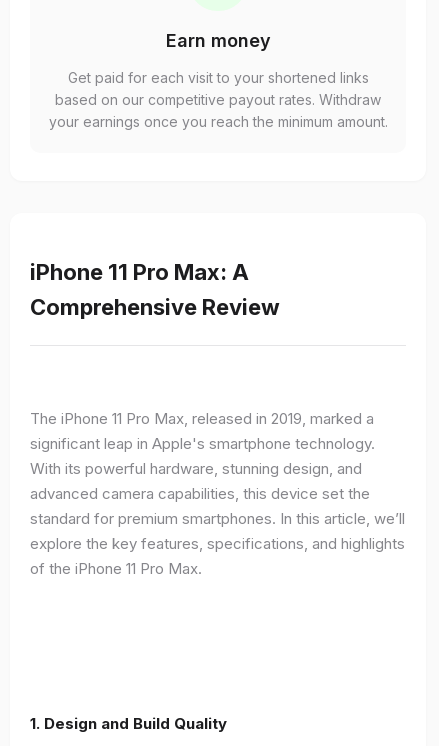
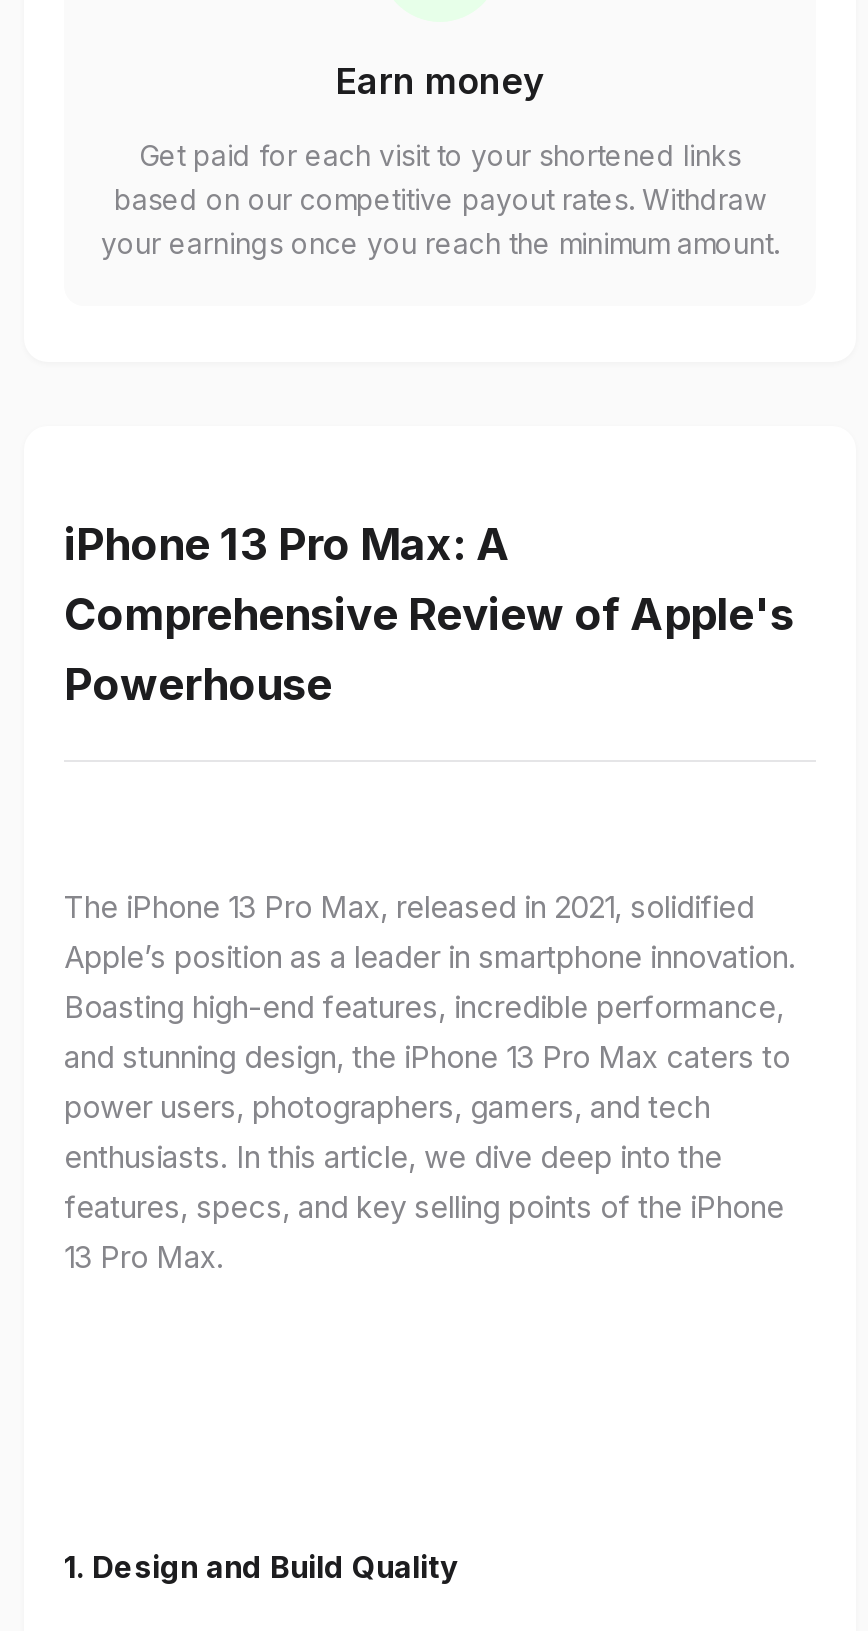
- iPhone 11 Pro Max: A
- Comprehensive Review
+ iPhone 13 Pro Max: A
+ Comprehensive Review of Apple's
+ Powerhouse

- The iPhone 11 Pro Max, released in 2019, marked a
- significant leap in Apple's smartphone technology.
- With its powerful hardware, stunning design, and
- advanced camera capabilities, this device set the
- standard for premium smartphones. In this article, we’ll
- explore the key features, specifications, and highlights
- of the iPhone 11 Pro Max.
+ The iPhone 13 Pro Max, released in 2021, solidified
+ Apple’s position as a leader in smartphone innovation.
+ Boasting high-end features, incredible performance,
+ and stunning design, the iPhone 13 Pro Max caters to
+ power users, photographers, gamers, and tech
+ enthusiasts. In this article, we dive deep into the
+ features, specs, and key selling points of the iPhone
+ 13 Pro Max.
